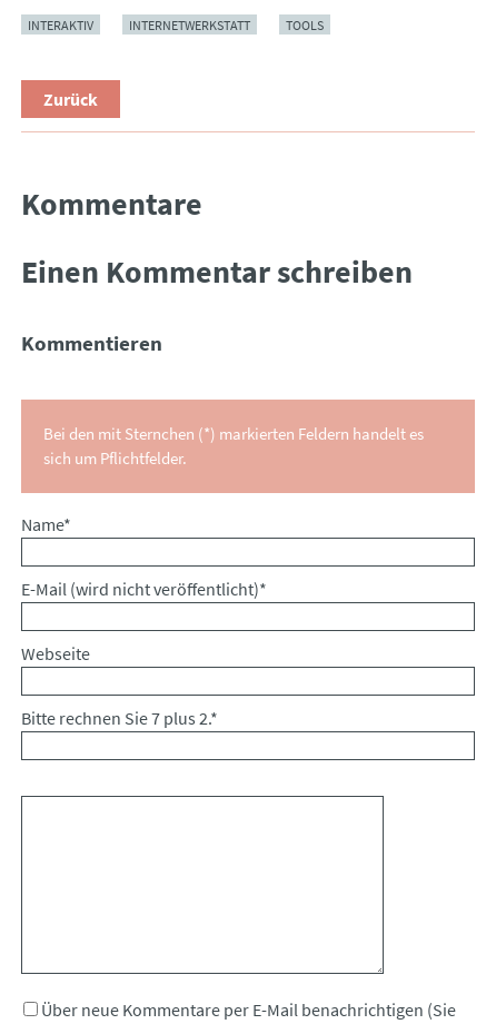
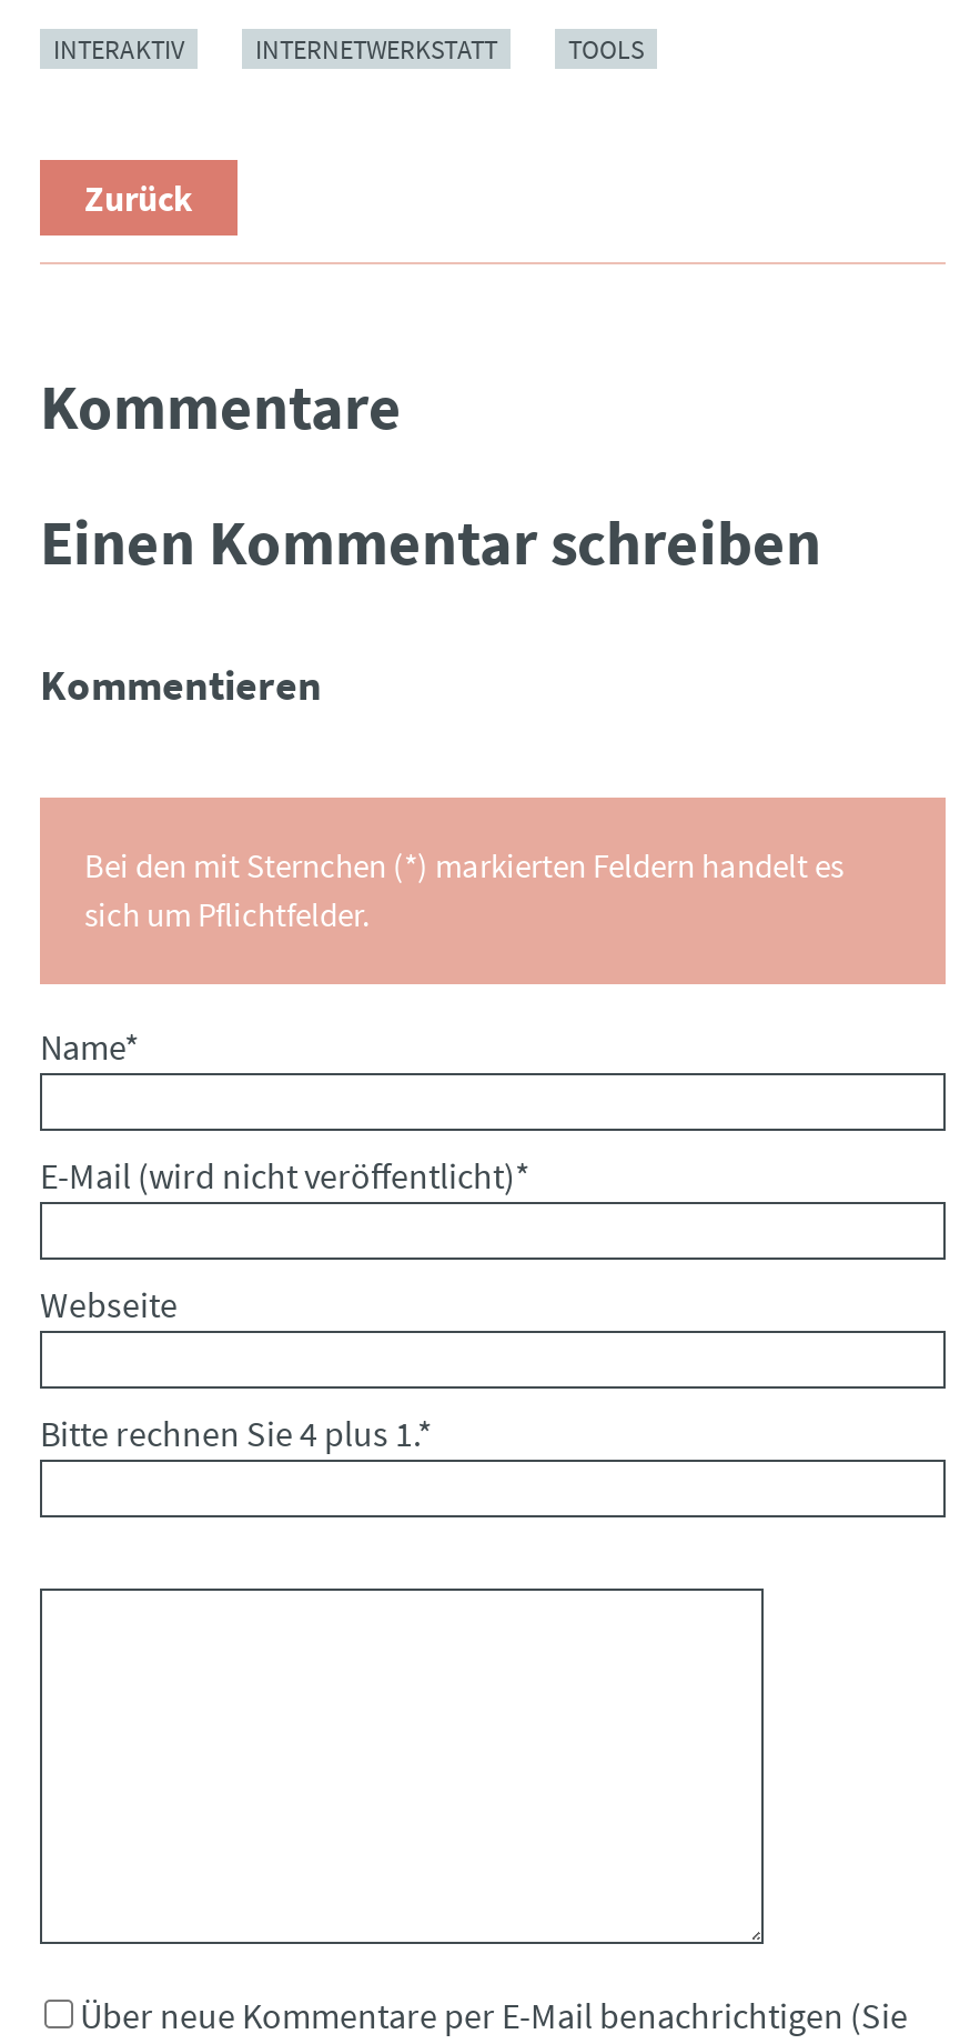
- Bitte rechnen Sie 7 plus 2. *
+ Bitte rechnen Sie 4 plus 1. *
